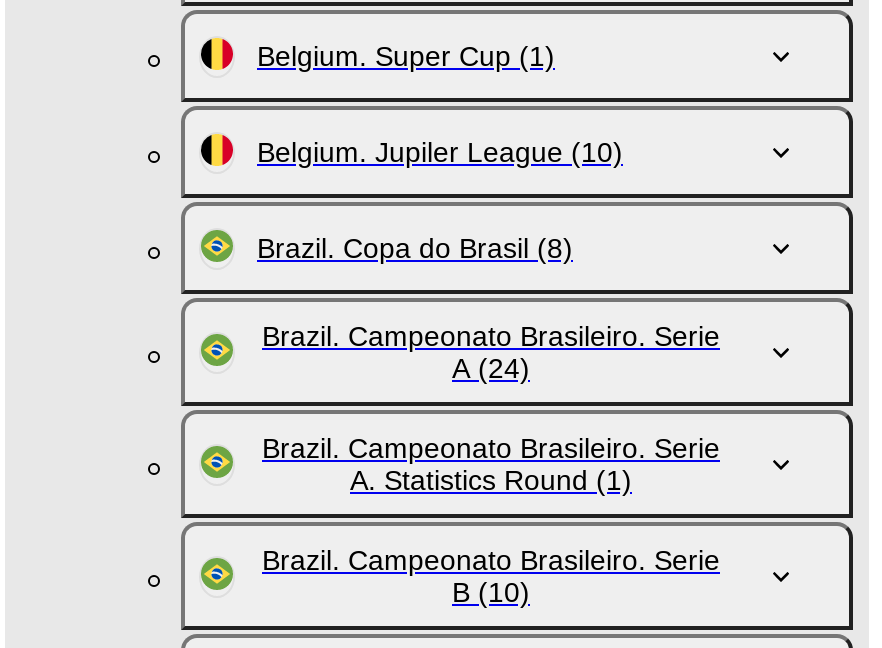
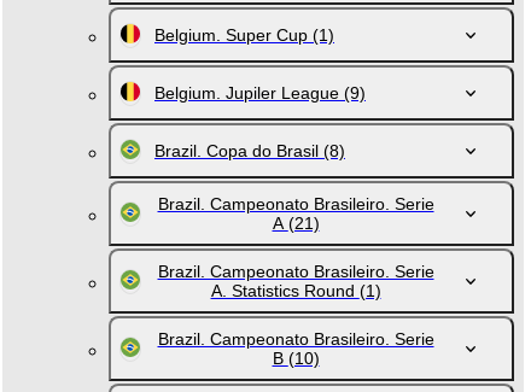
- Belgium. Jupiler League (10)
+ Belgium. Jupiler League (9)

- A (24)
+ A (21)
